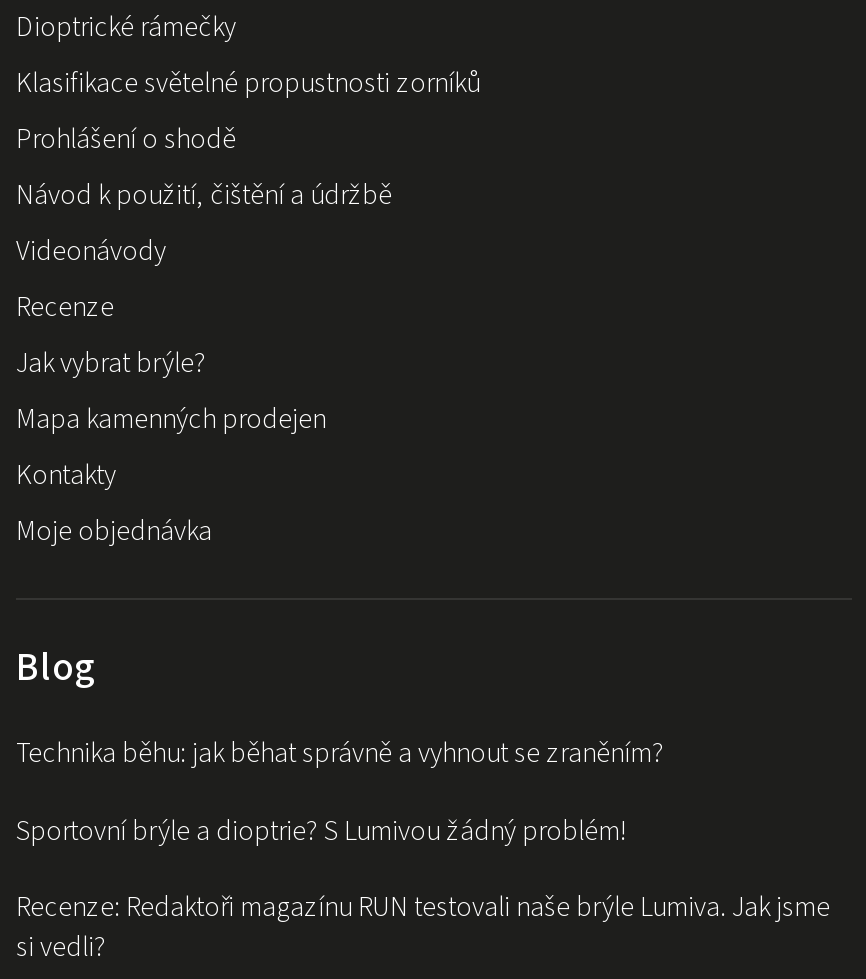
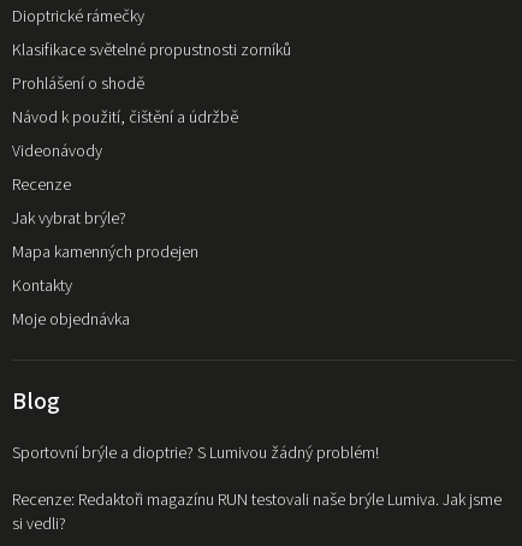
- Technika běhu: jak běhat správně a vyhnout se zraněním?
